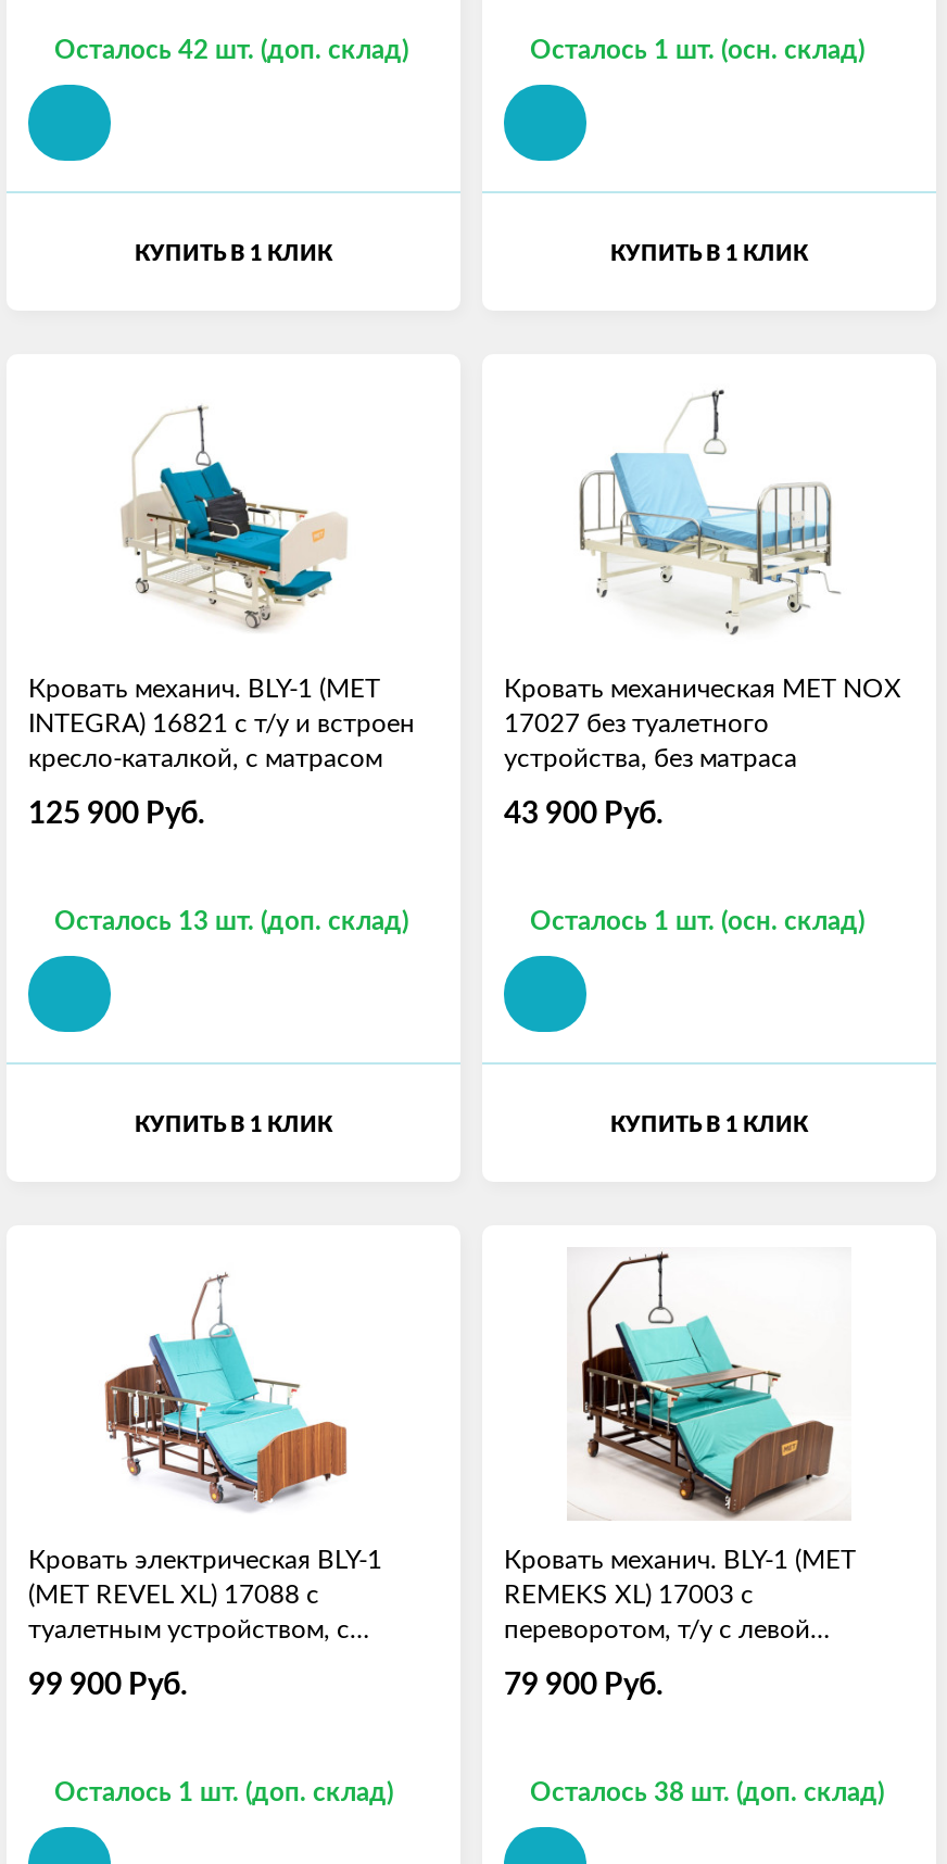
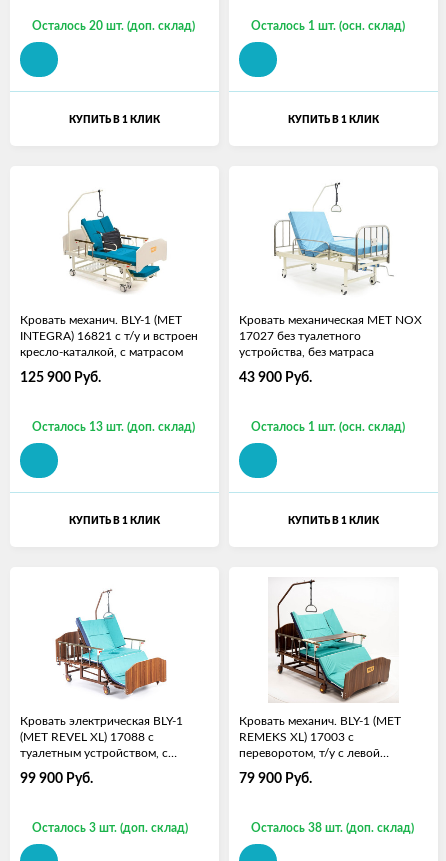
- Осталось 42 шт. (доп. склад)
+ Осталось 20 шт. (доп. склад)

- Осталось 1 шт. (доп. склад)
+ Осталось 3 шт. (доп. склад)
